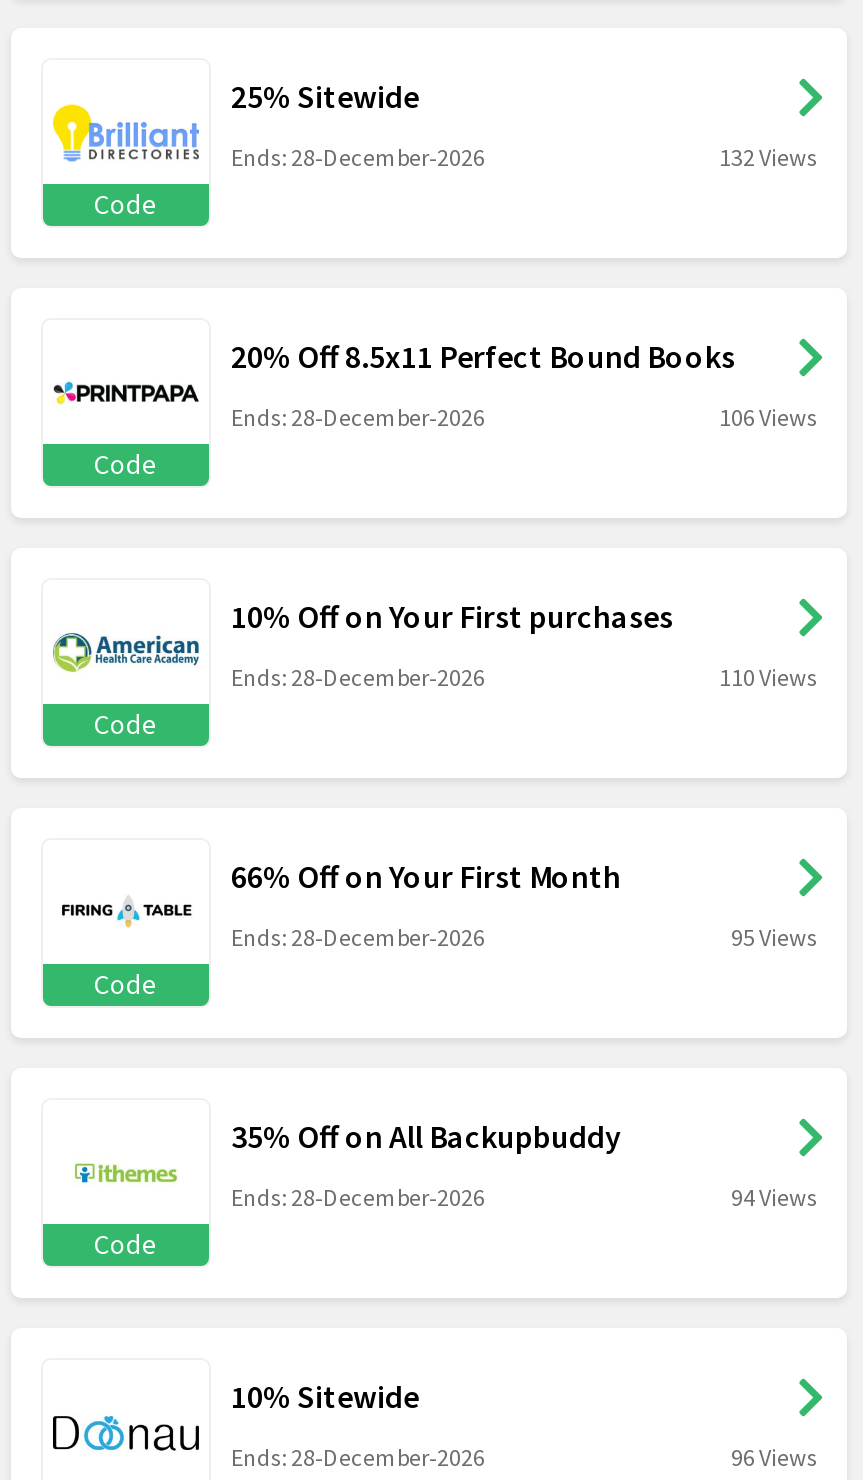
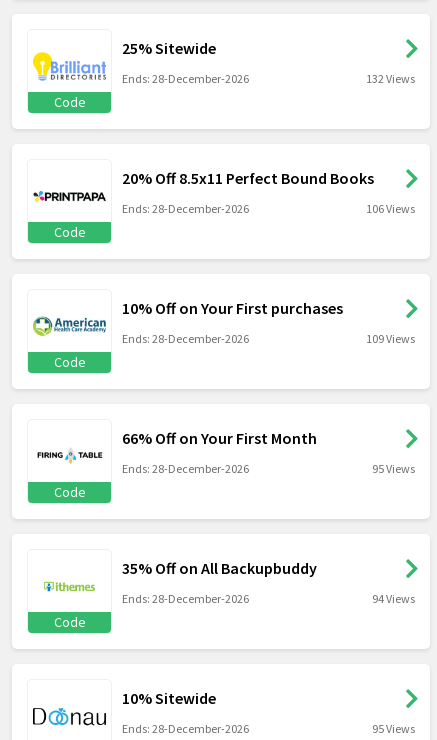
- 110 Views
+ 109 Views

- 96 Views
+ 95 Views
